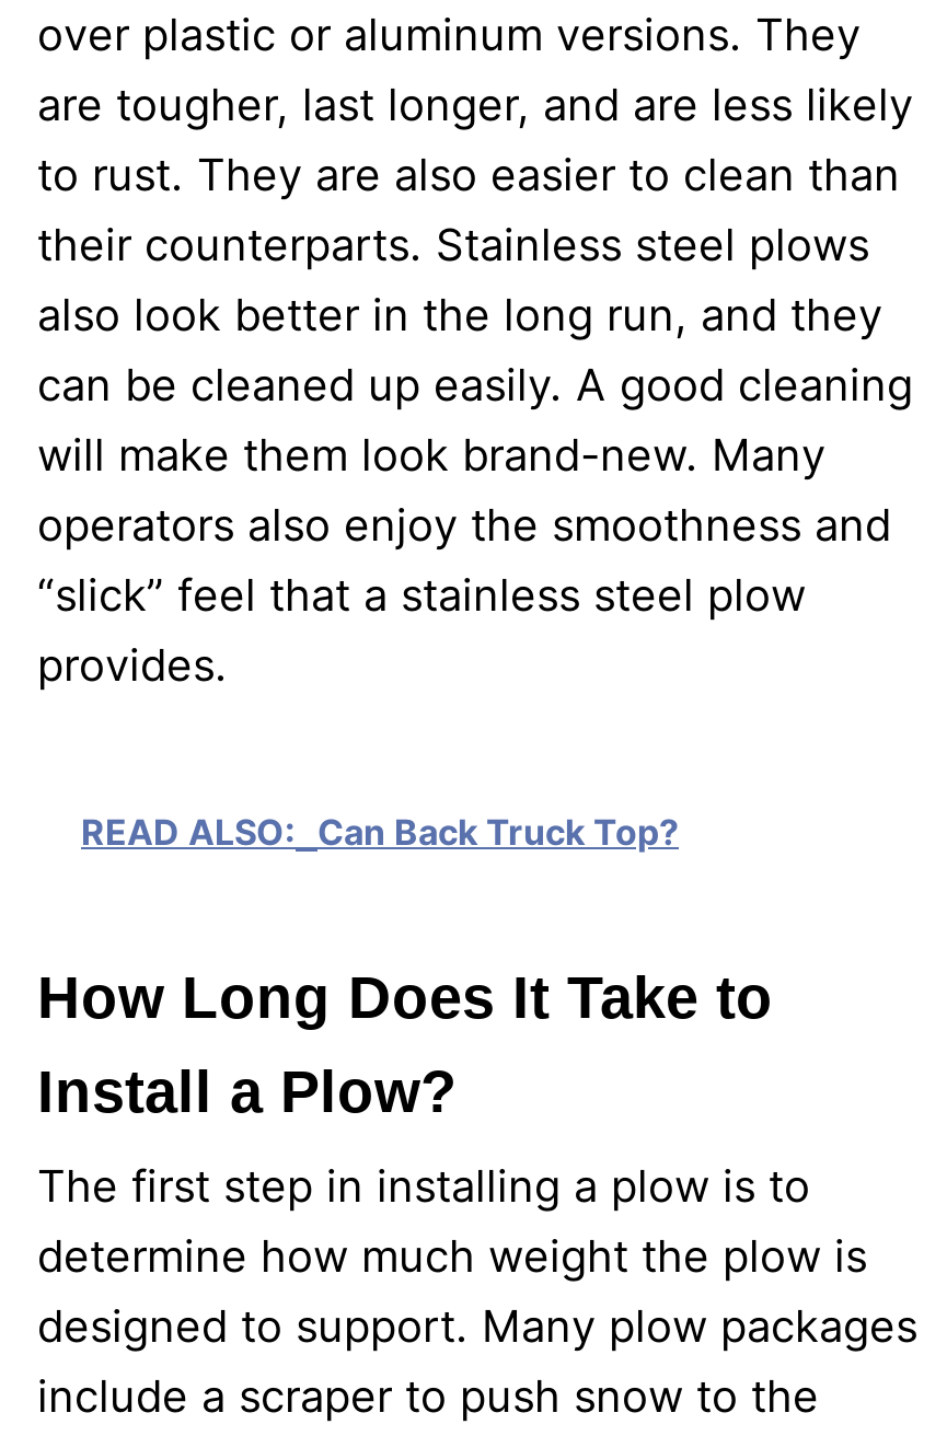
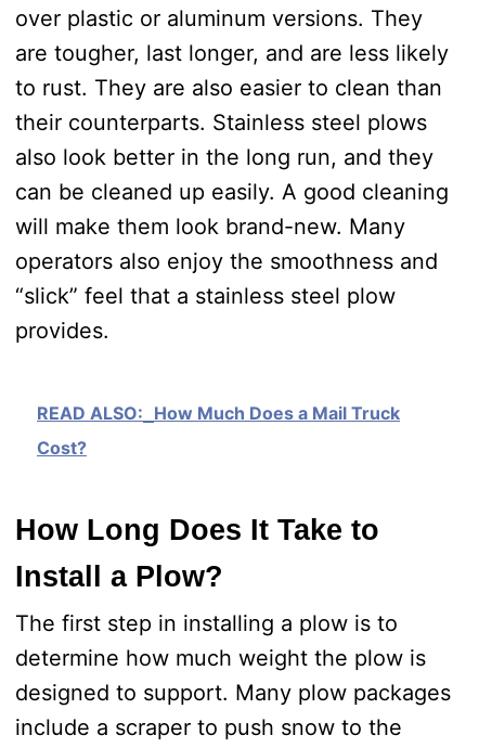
- READ ALSO: Can Back Truck Top?
+ READ ALSO: How Much Does a Mail Truck
+ Cost?
